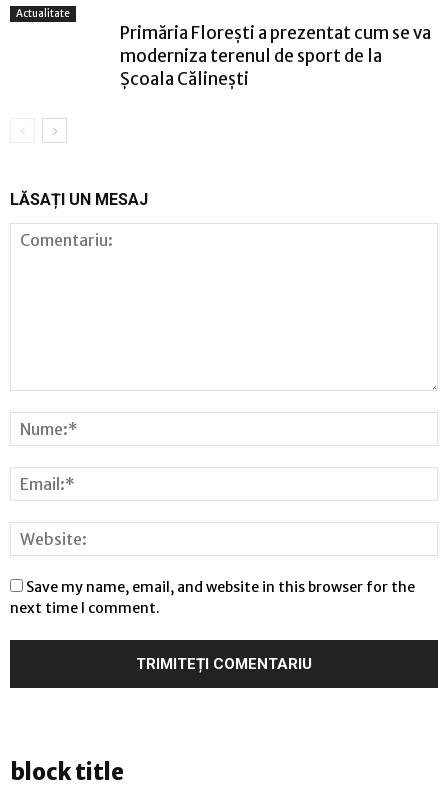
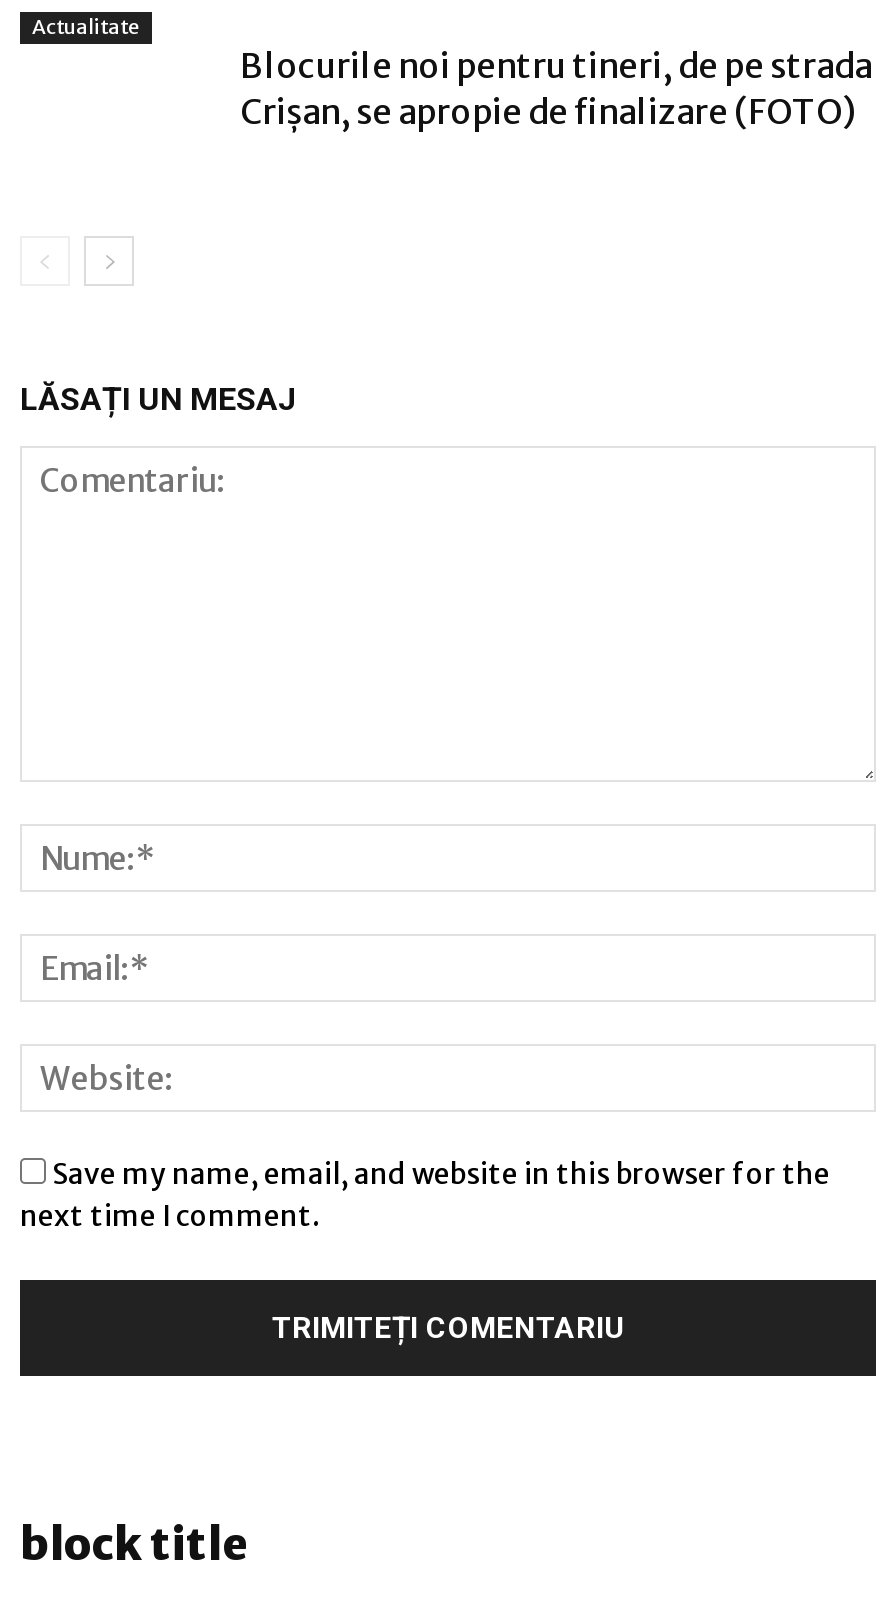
- Primăria Florești a prezentat cum se va
- moderniza terenul de sport de la
- Școala Călinești
+ Blocurile noi pentru tineri, de pe strada
+ Crișan, se apropie de finalizare (FOTO)
